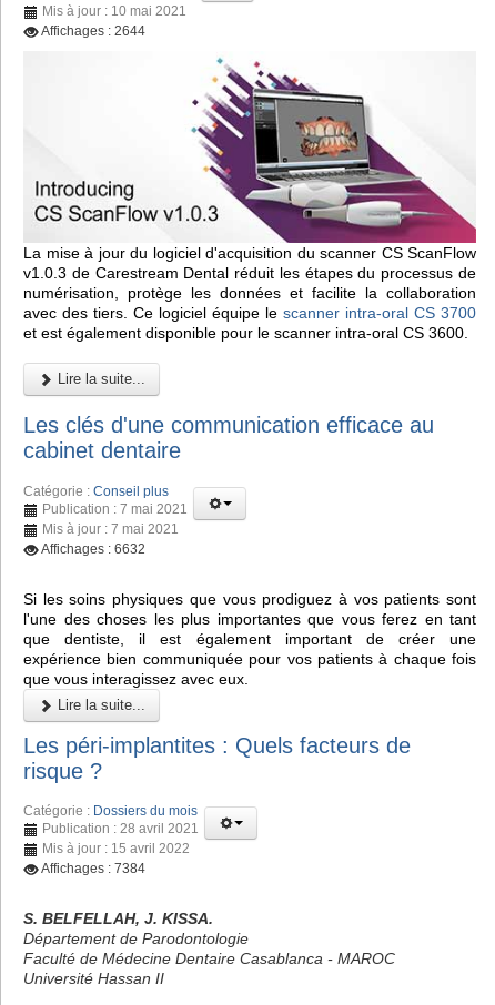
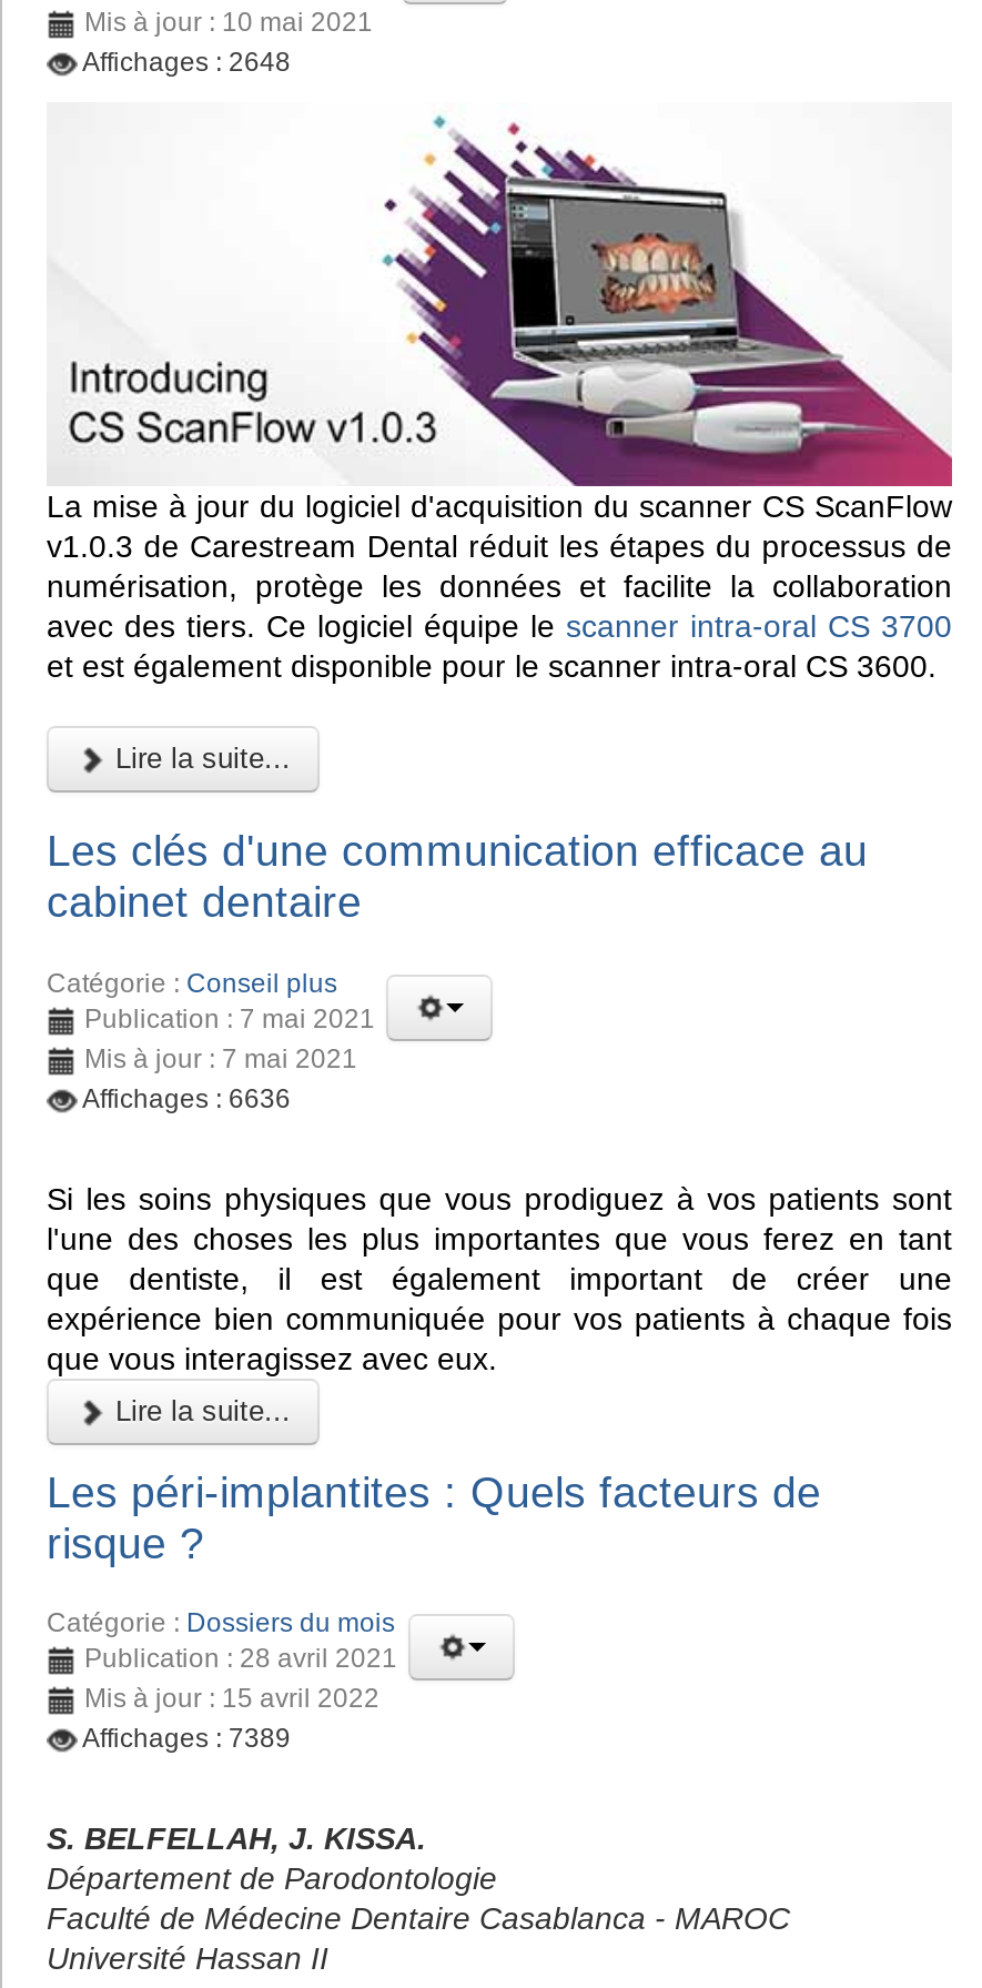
- Affichages : 2644
+ Affichages : 2648

- Affichages : 6632
+ Affichages : 6636

- Affichages : 7384
+ Affichages : 7389
